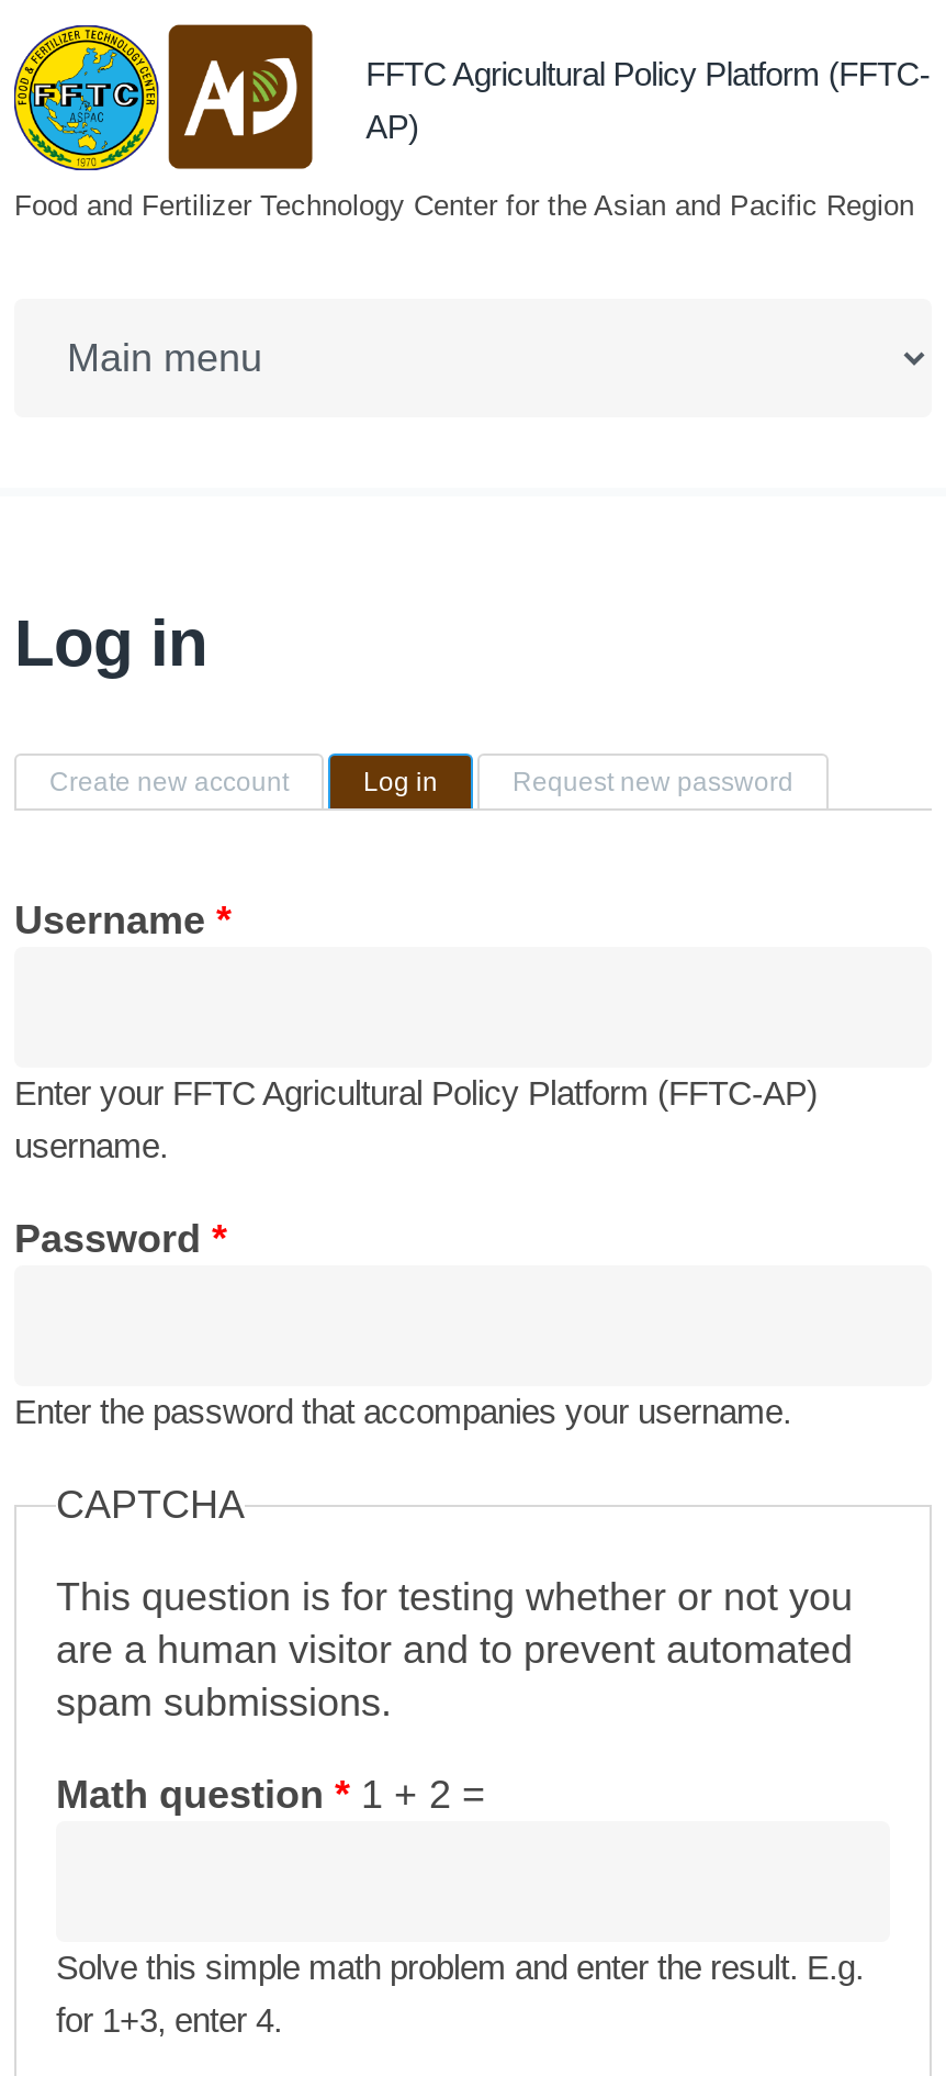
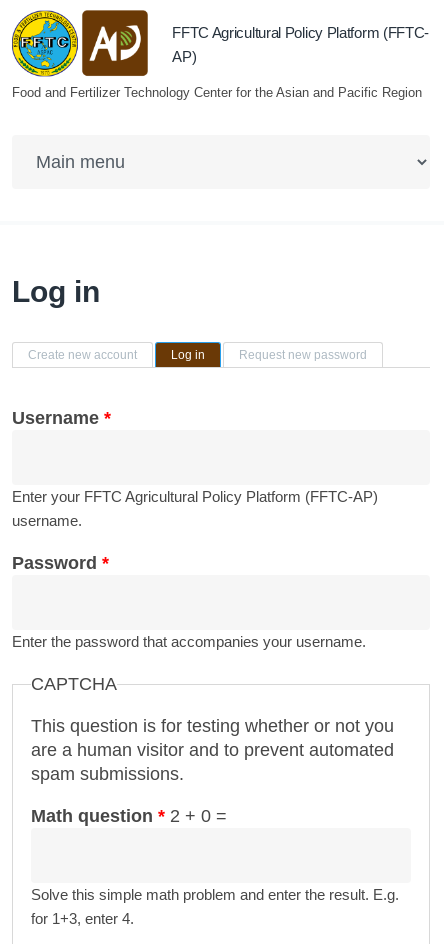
- Math question * 1 + 2 =
+ Math question * 2 + 0 =
